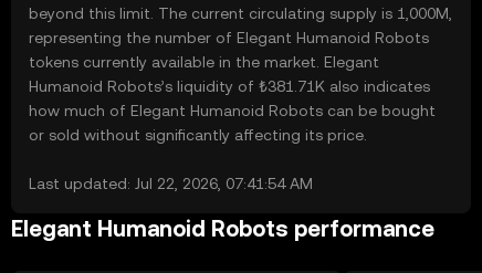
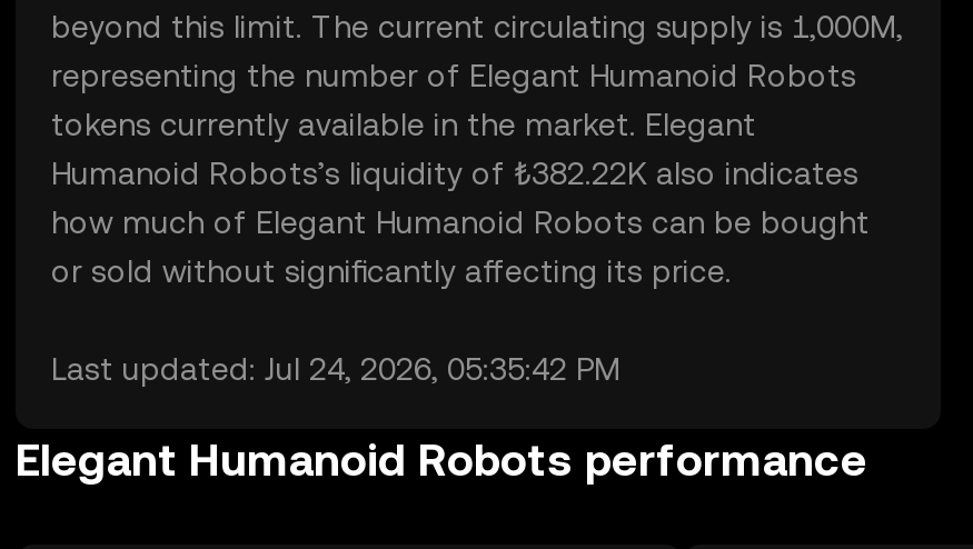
- Humanoid Robots’s liquidity of ₺381.71K also indicates
+ Humanoid Robots’s liquidity of ₺382.22K also indicates

- Last updated: Jul 22, 2026, 07:41:54 AM
+ Last updated: Jul 24, 2026, 05:35:42 PM
